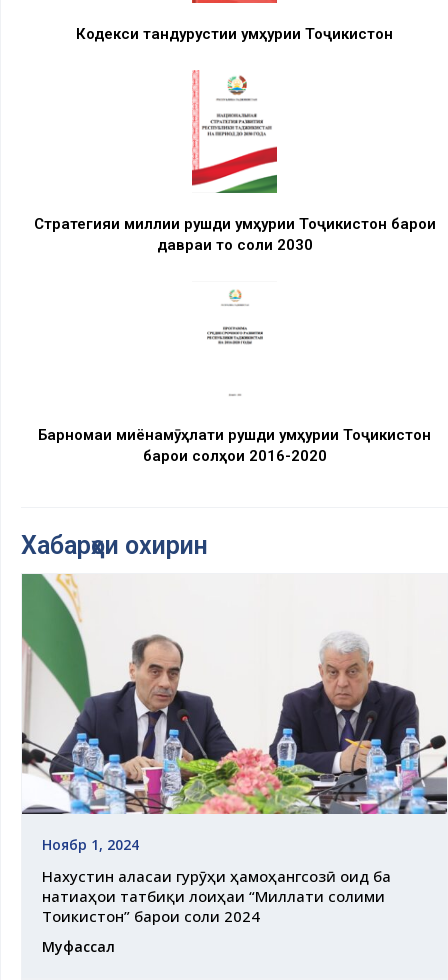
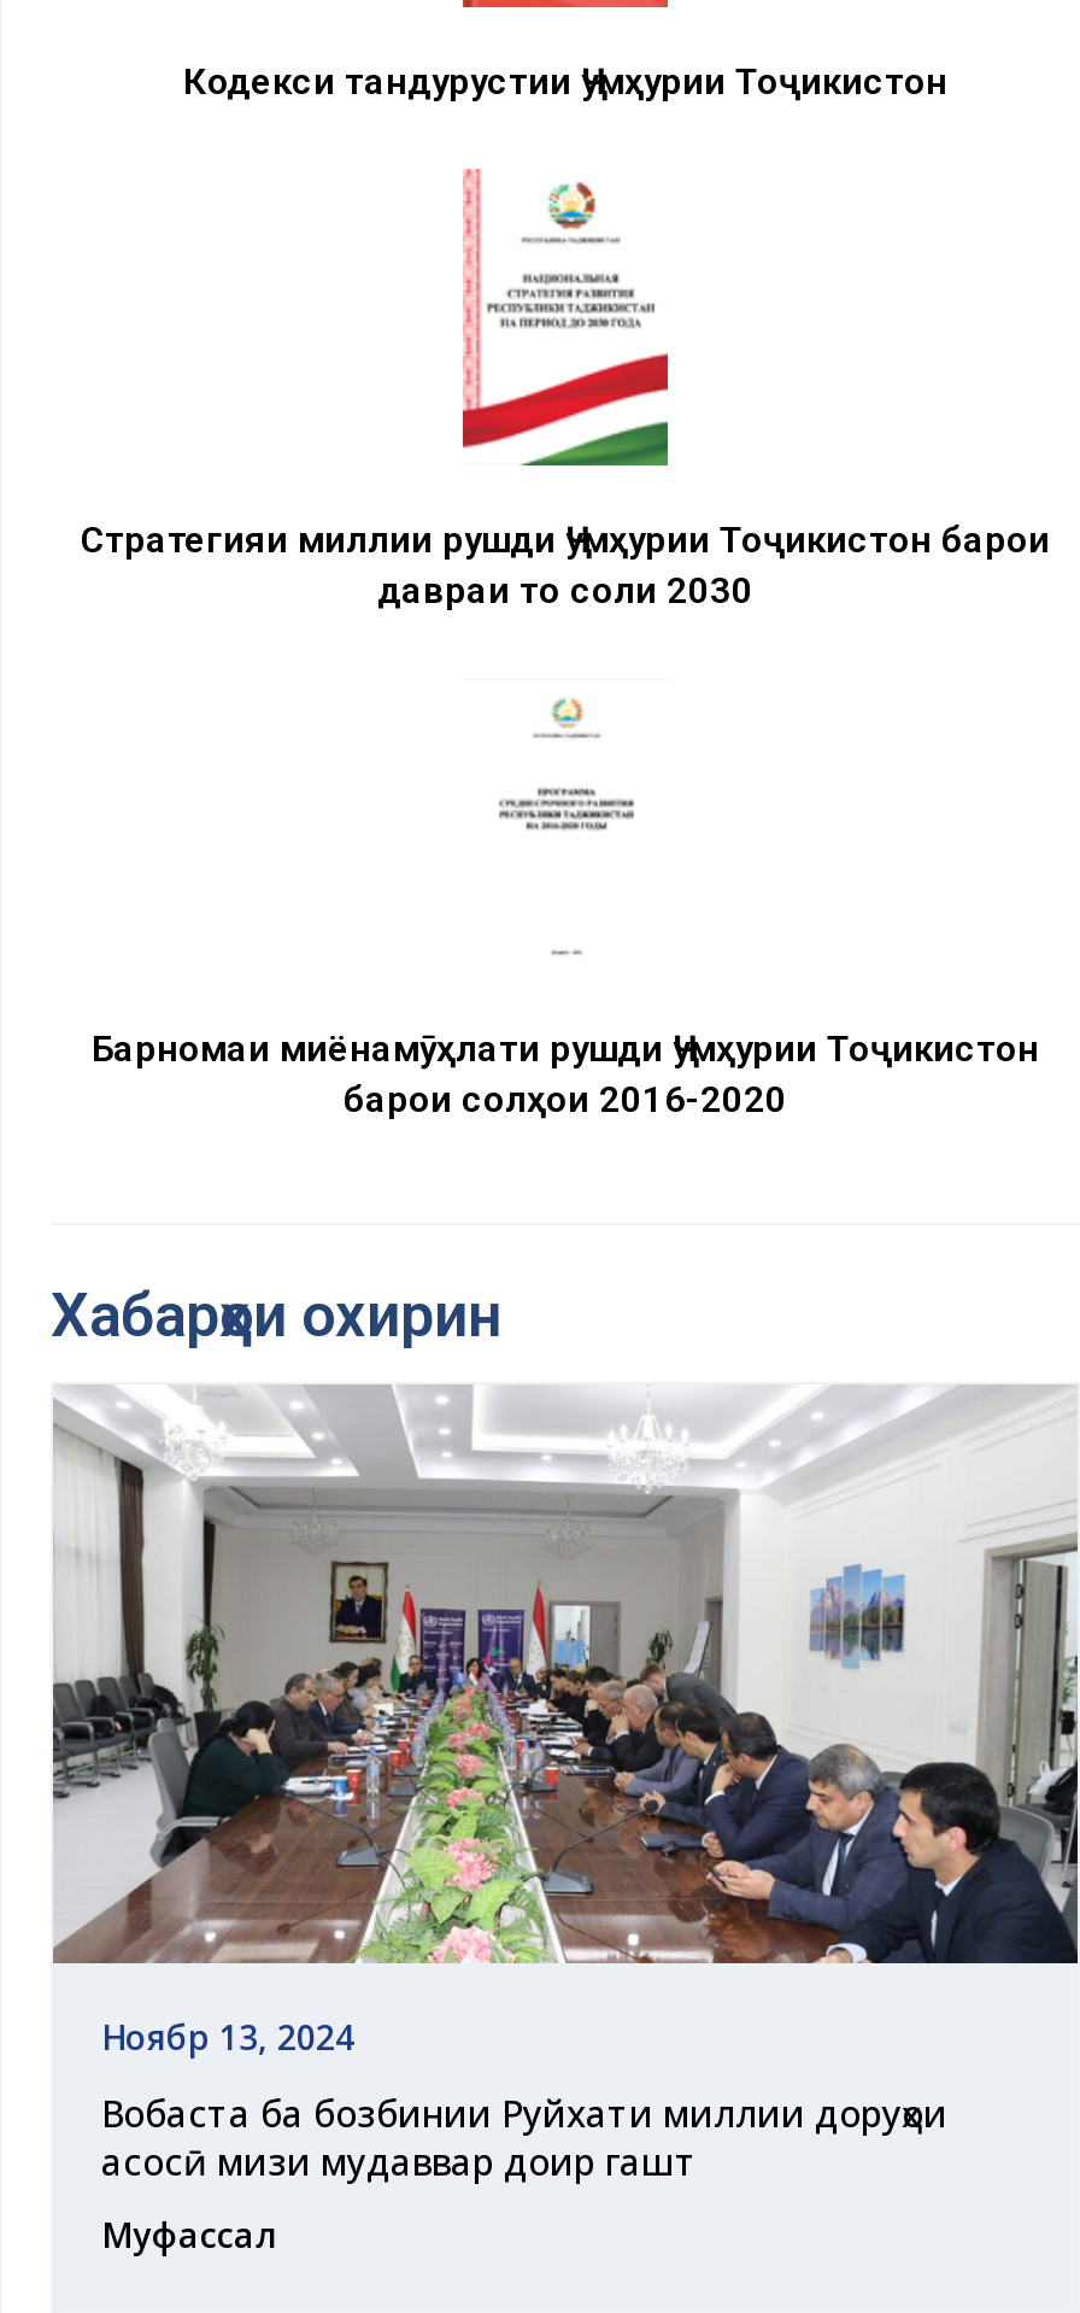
- [image]
- Ноябр 1, 2024
+ [image]
+ Ноябр 13, 2024

- Нахустин ҷаласаи гурӯҳи ҳамоҳангсозӣ оид ба
- натиҷаҳои татбиқи лоиҳаи “Миллати солими
- Тоҷикистон” барои соли 2024
+ Вобаста ба бозбинии Руйхати миллии доруҳои
+ асосӣ мизи мудаввар доир гашт
